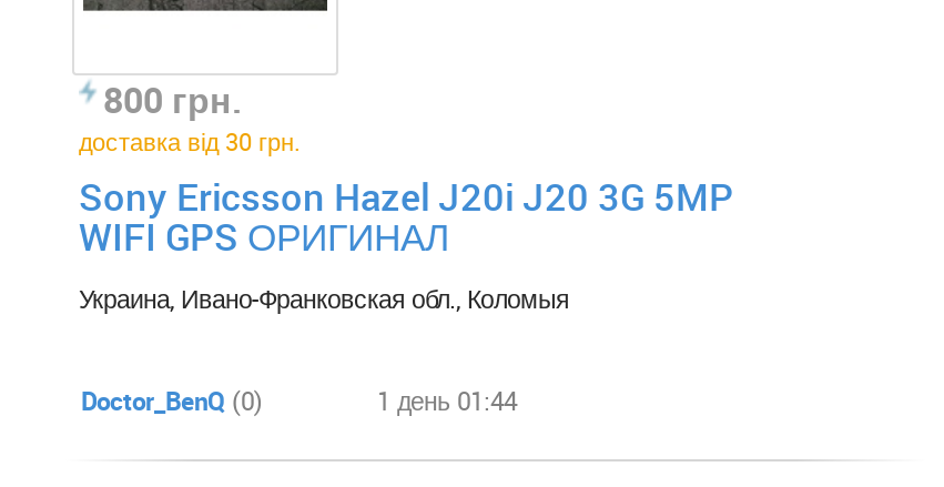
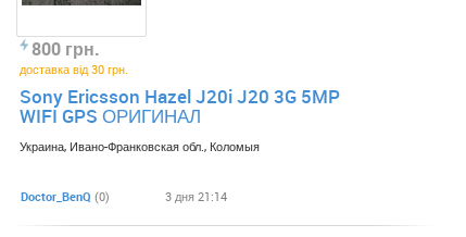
- 1 день 01:44
+ 3 дня 21:14
